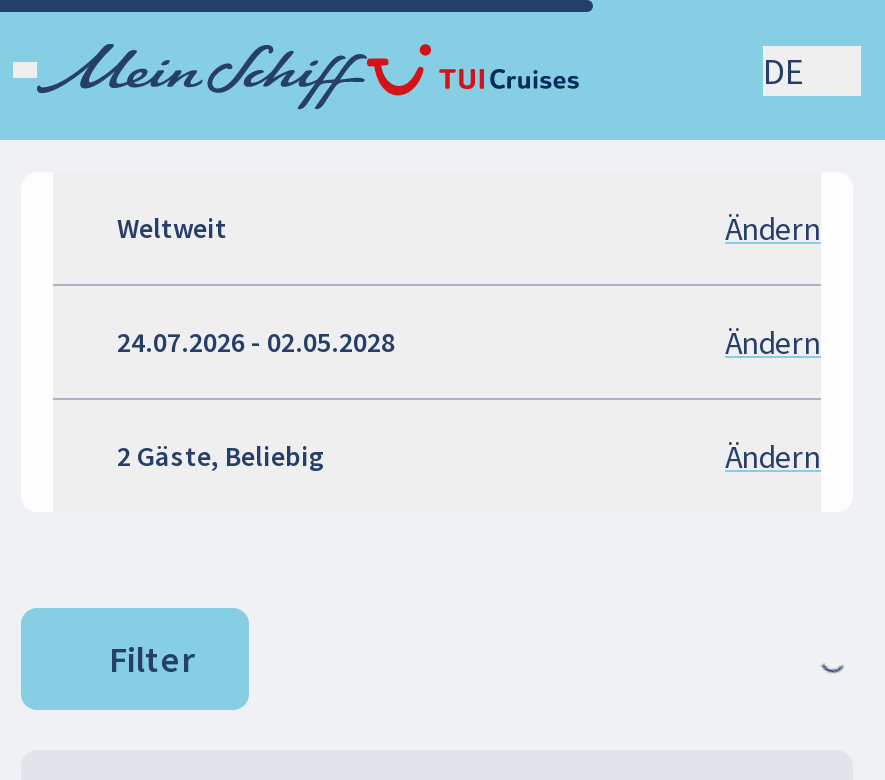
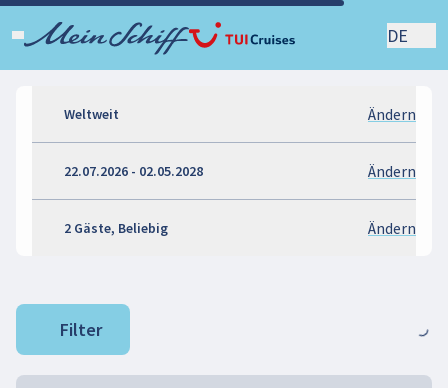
- 24.07.2026 - 02.05.2028
+ 22.07.2026 - 02.05.2028
